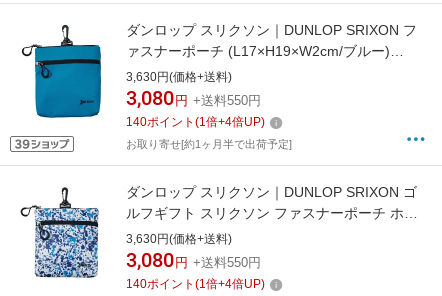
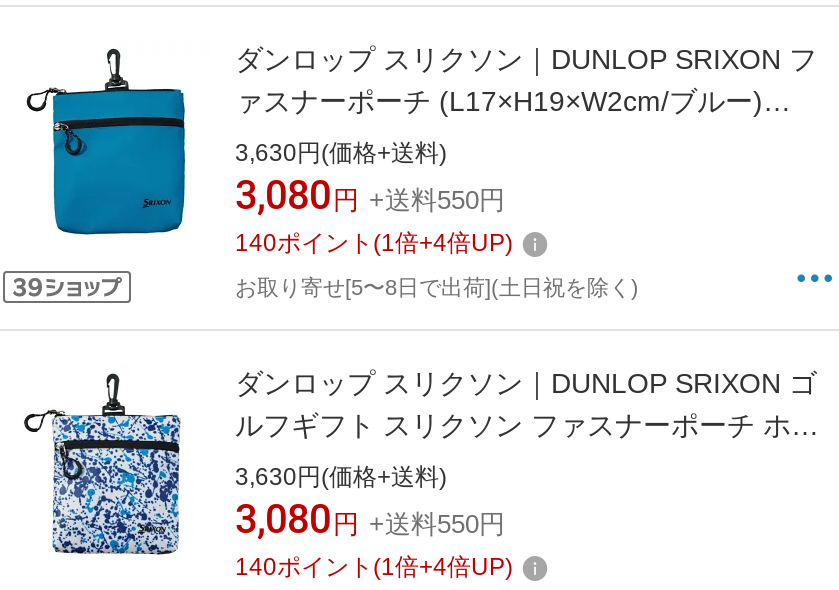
- お取り寄せ[約1ヶ月半で出荷予定]
+ お取り寄せ[5〜8日で出荷](土日祝を除く)
